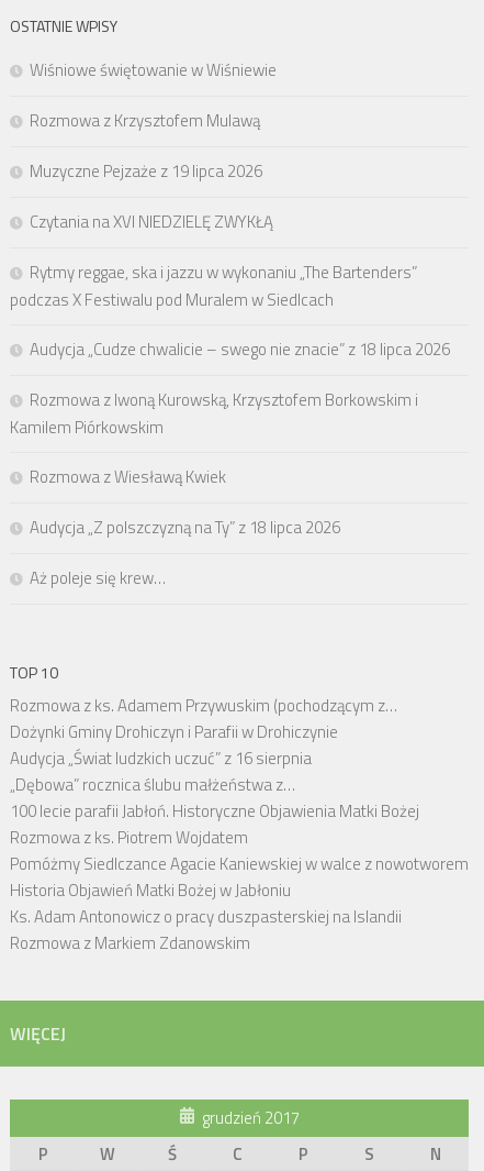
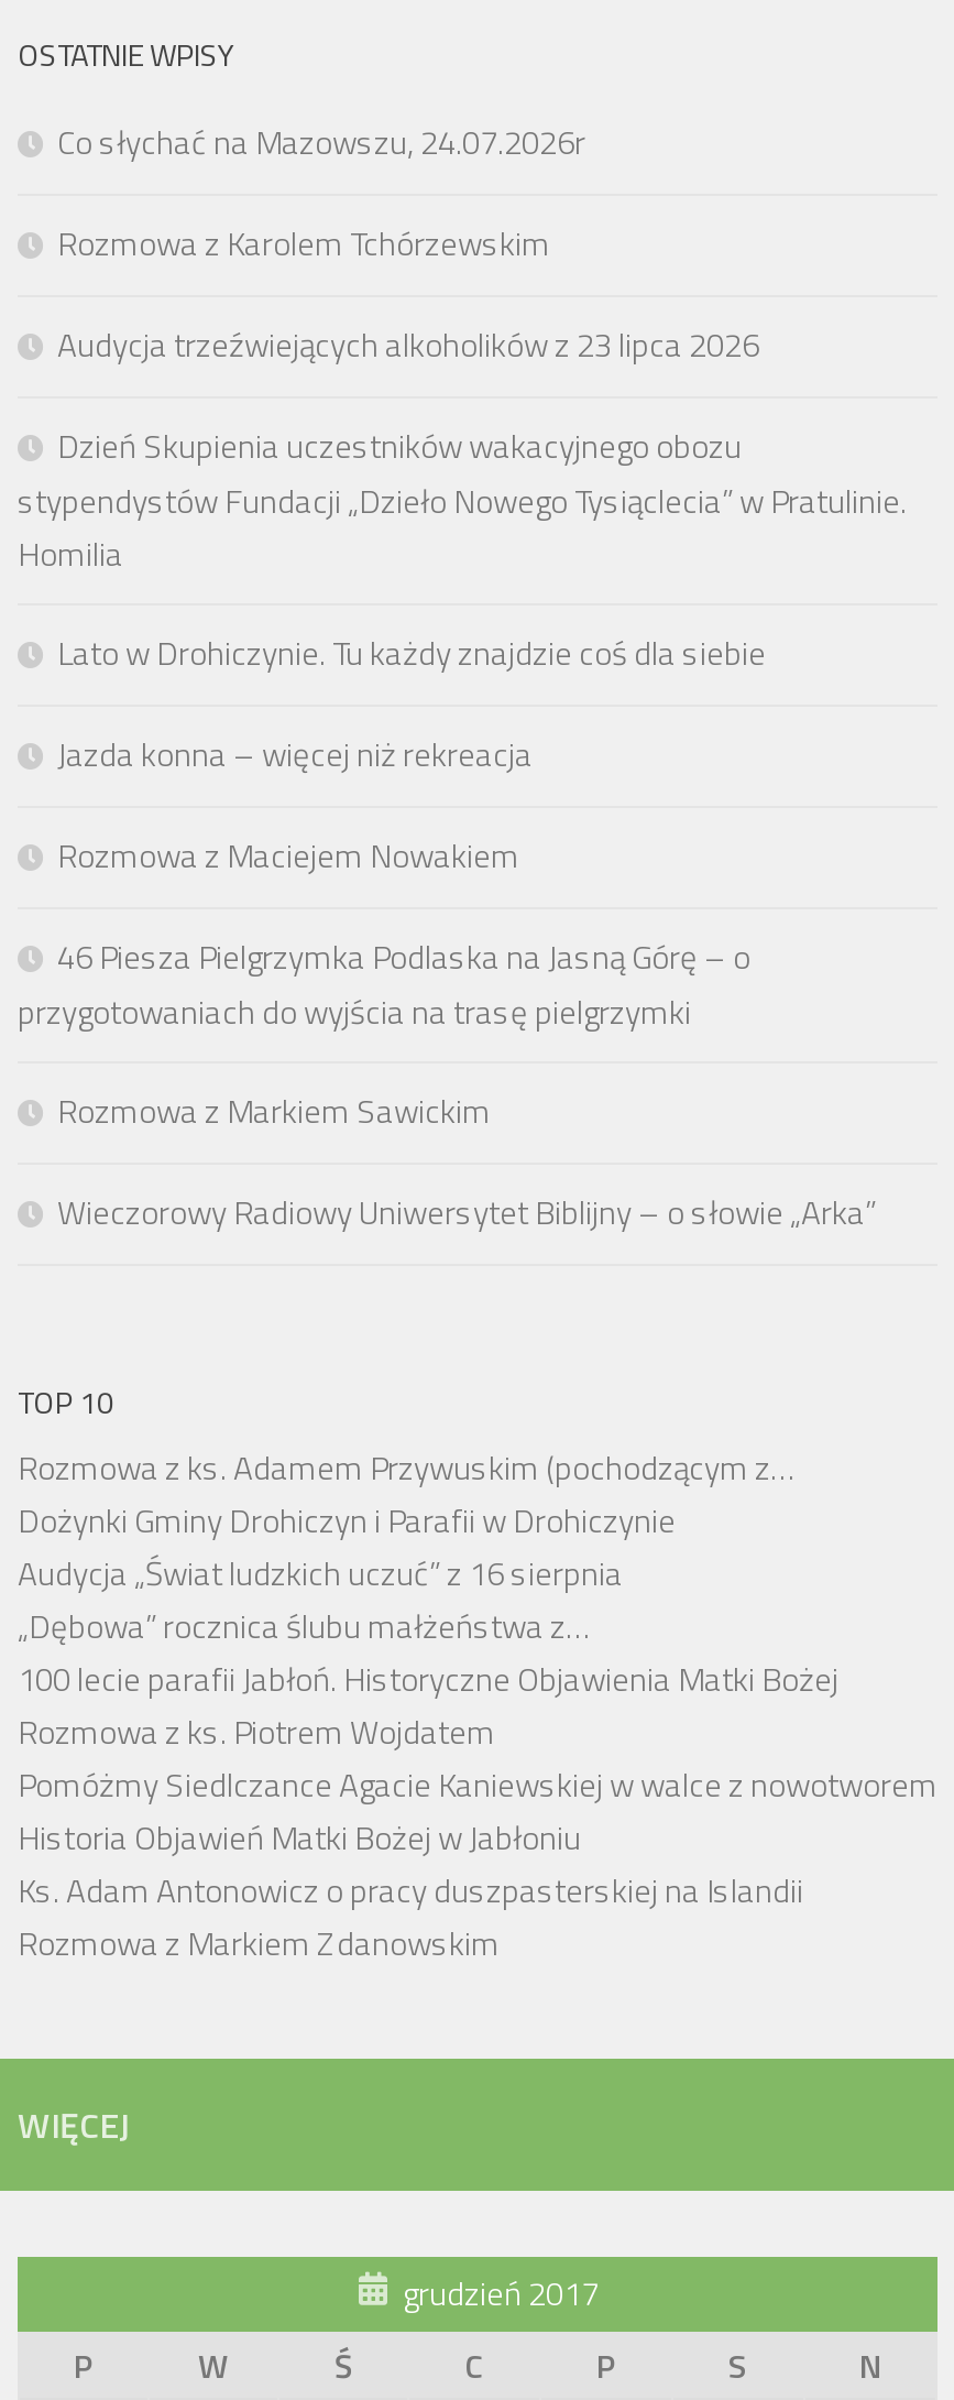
- Wiśniowe świętowanie w Wiśniewie
+ Co słychać na Mazowszu, 24.07.2026r

- Rozmowa z Krzysztofem Mulawą
+ Rozmowa z Karolem Tchórzewskim

- Muzyczne Pejzaże z 19 lipca 2026
+ Audycja trzeźwiejących alkoholików z 23 lipca 2026

- Czytania na XVI NIEDZIELĘ ZWYKŁĄ
+ Dzień Skupienia uczestników wakacyjnego obozu
+ stypendystów Fundacji „Dzieło Nowego Tysiąclecia” w Pratulinie.
+ Homilia

- Rytmy reggae, ska i jazzu w wykonaniu „The Bartenders”
- podczas X Festiwalu pod Muralem w Siedlcach
+ Lato w Drohiczynie. Tu każdy znajdzie coś dla siebie

- Audycja „Cudze chwalicie – swego nie znacie” z 18 lipca 2026
+ Jazda konna – więcej niż rekreacja

- Rozmowa z Iwoną Kurowską, Krzysztofem Borkowskim i
- Kamilem Piórkowskim
+ Rozmowa z Maciejem Nowakiem

- Rozmowa z Wiesławą Kwiek
+ 46 Piesza Pielgrzymka Podlaska na Jasną Górę – o
+ przygotowaniach do wyjścia na trasę pielgrzymki

- Audycja „Z polszczyzną na Ty” z 18 lipca 2026
+ Rozmowa z Markiem Sawickim

- Aż poleje się krew…
+ Wieczorowy Radiowy Uniwersytet Biblijny – o słowie „Arka”
